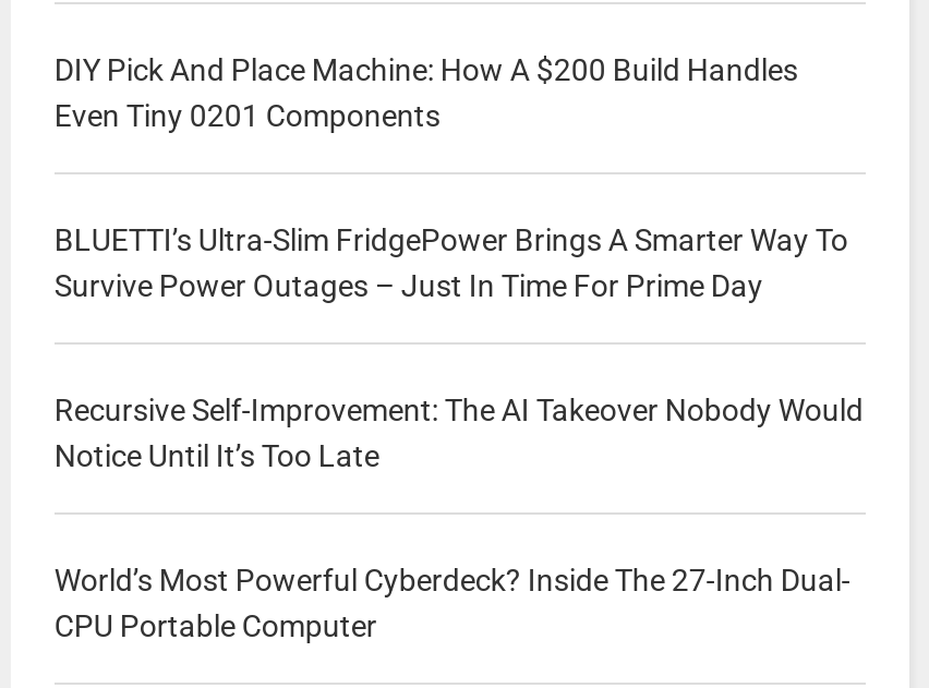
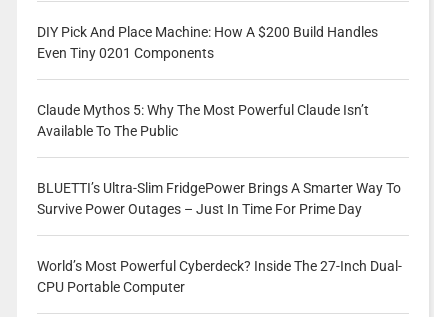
+ Claude Mythos 5: Why The Most Powerful Claude Isn’t
+ Available To The Public

moved down: BLUETTI’s Ultra-Slim FridgePower Brings A Smarter Way To | Survive Power Outages – Just In Time For Prime Day

- Recursive Self-Improvement: The AI Takeover Nobody Would
- Notice Until It’s Too Late
